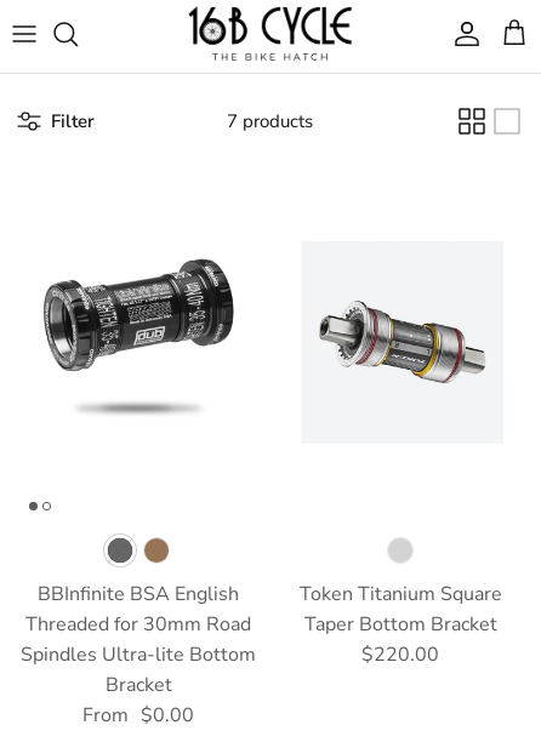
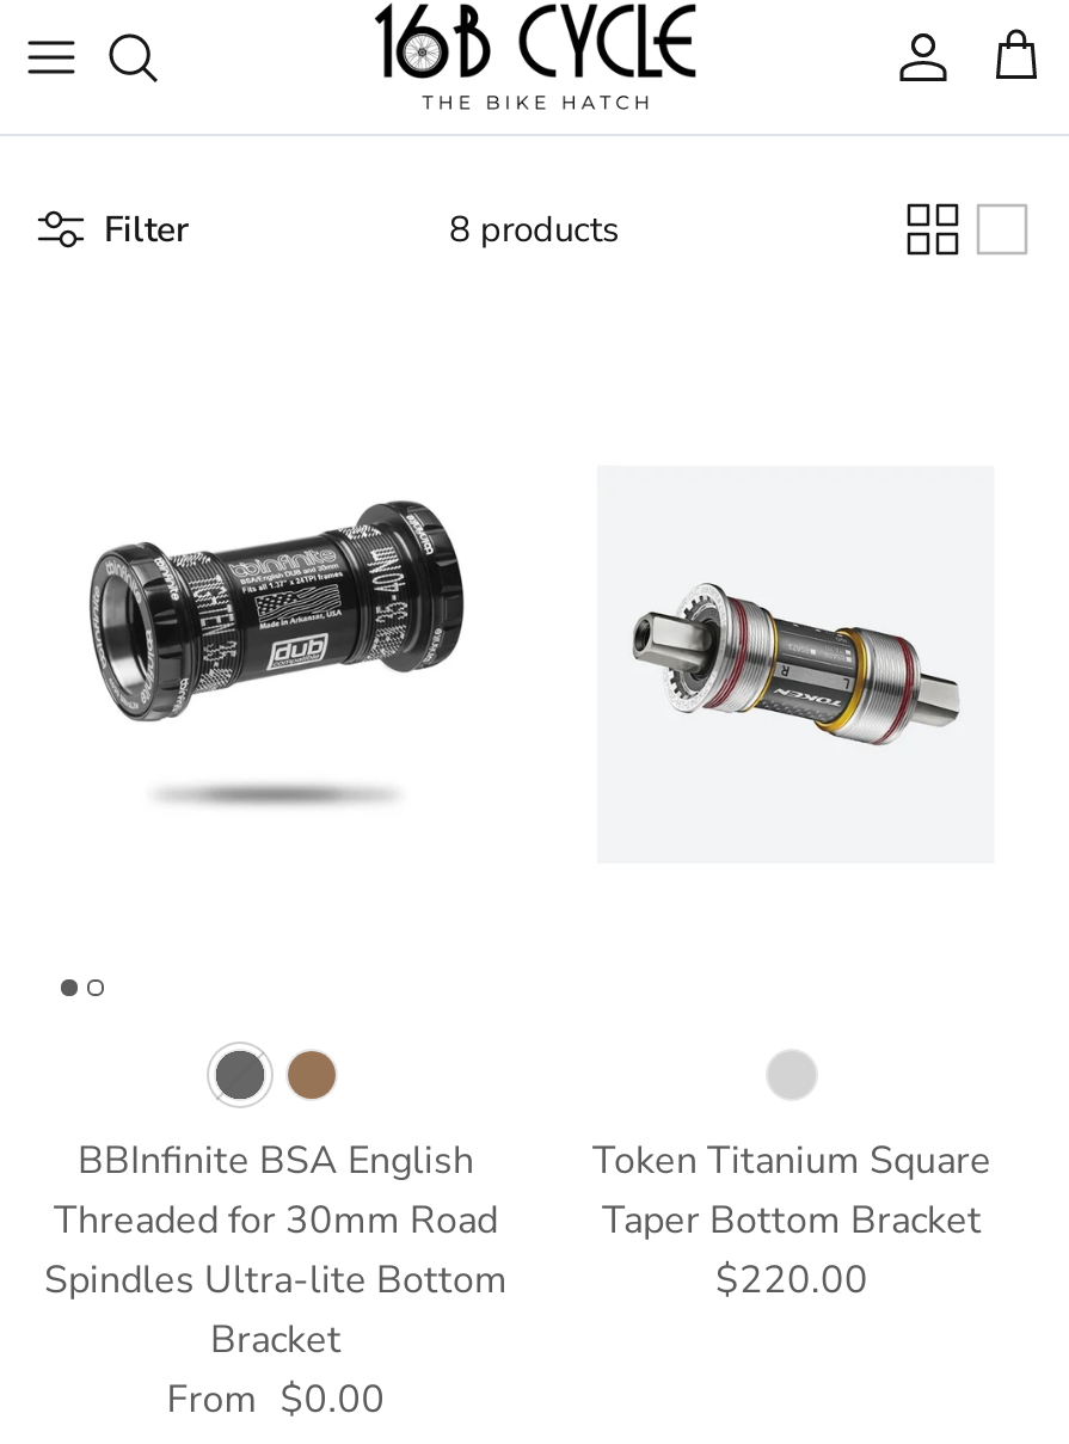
- 7 products
+ 8 products
